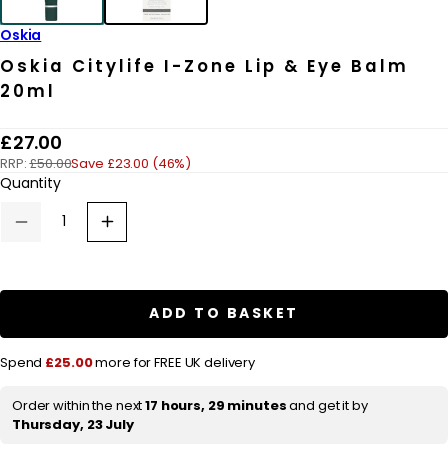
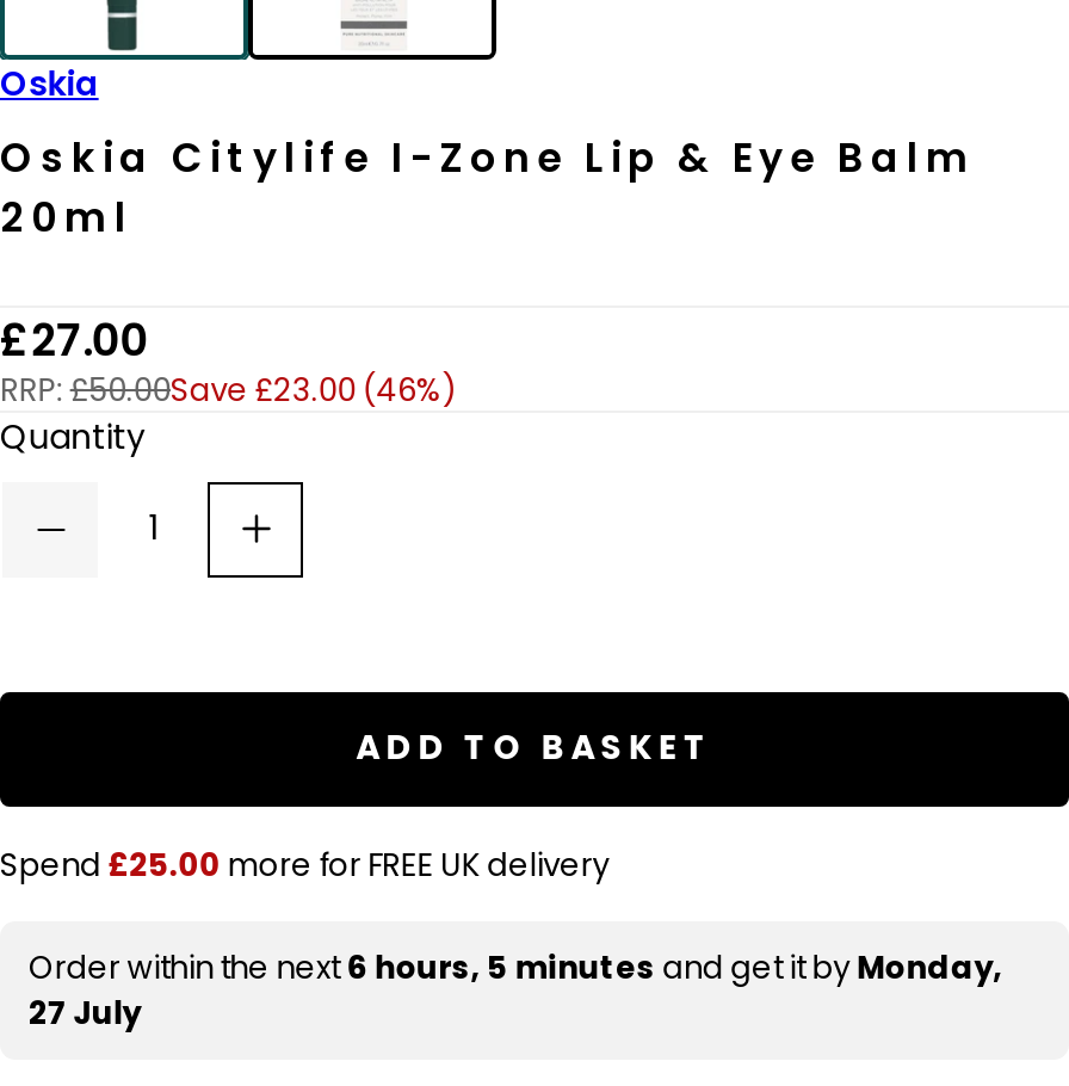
- Order within the next17 hours, 29 minutes and get it by
- Thursday, 23 July
+ Order within the next6 hours, 5 minutes and get it by Monday,
+ 27 July
